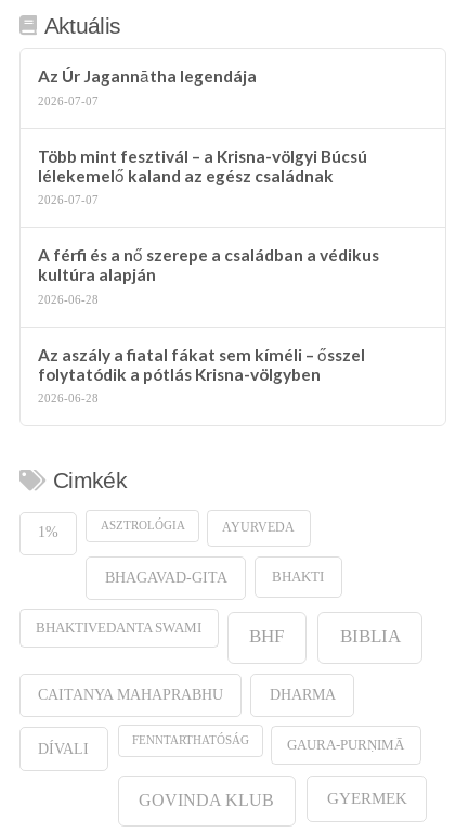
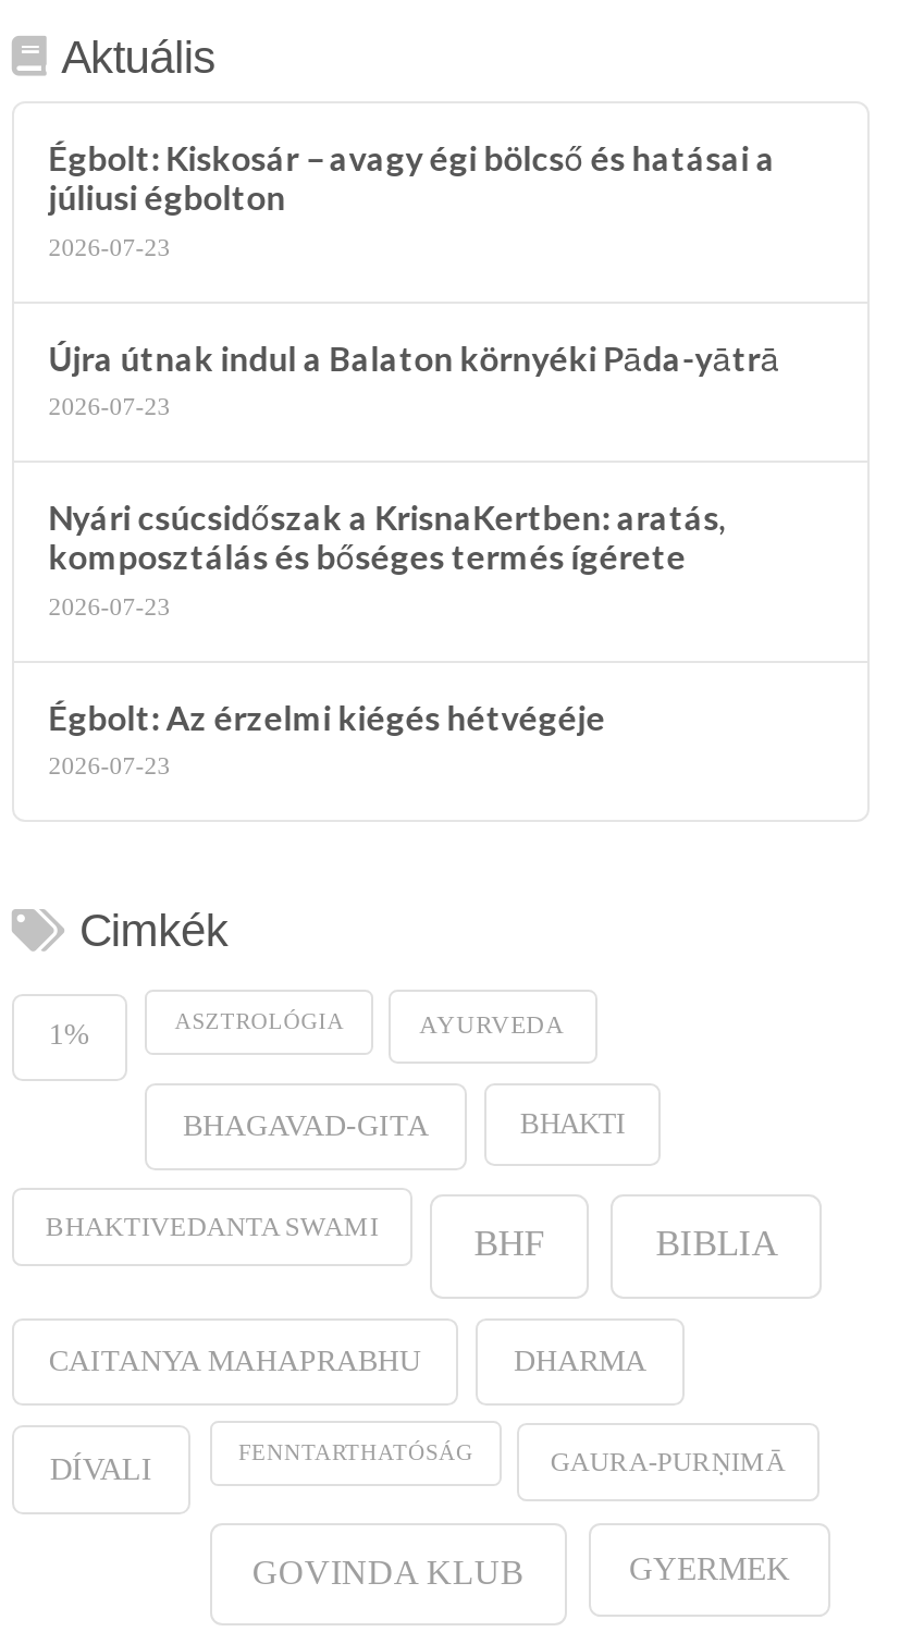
- Az Úr Jagannātha legendája
- 2026-07-07
+ Égbolt: Kiskosár – avagy égi bölcső és hatásai a
+ júliusi égbolton
+ 2026-07-23

- Több mint fesztivál – a Krisna-völgyi Búcsú
- lélekemelő kaland az egész családnak
- 2026-07-07
+ Újra útnak indul a Balaton környéki Pāda-yātrā
+ 2026-07-23

- A férfi és a nő szerepe a családban a védikus
- kultúra alapján
- 2026-06-28
+ Nyári csúcsidőszak a KrisnaKertben: aratás,
+ komposztálás és bőséges termés ígérete
+ 2026-07-23

- Az aszály a fiatal fákat sem kíméli – ősszel
- folytatódik a pótlás Krisna-völgyben
- 2026-06-28
+ Égbolt: Az érzelmi kiégés hétvégéje
+ 2026-07-23
